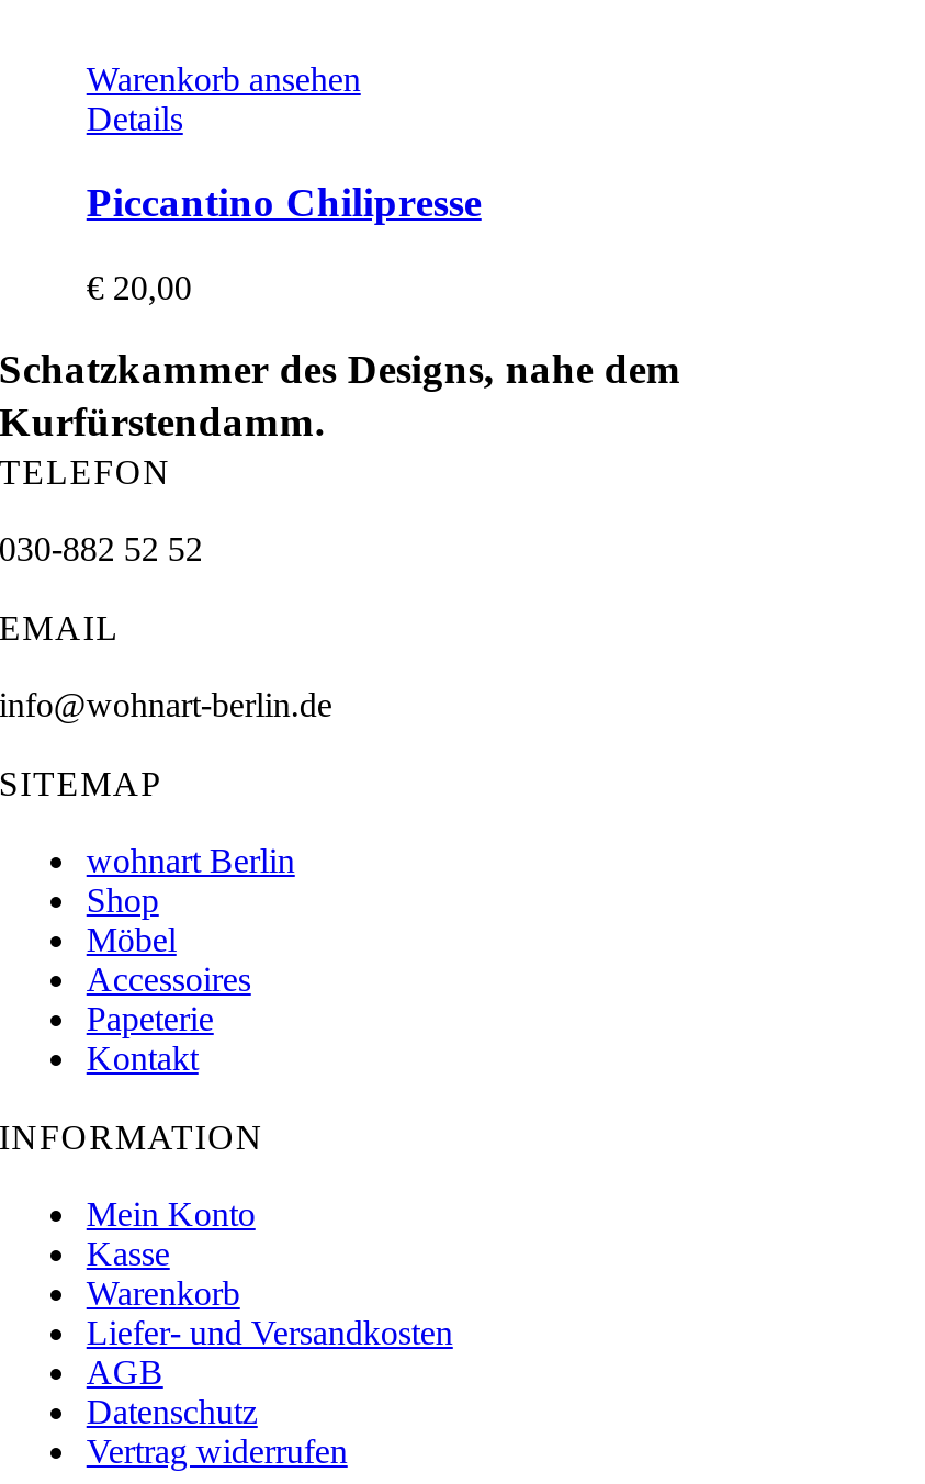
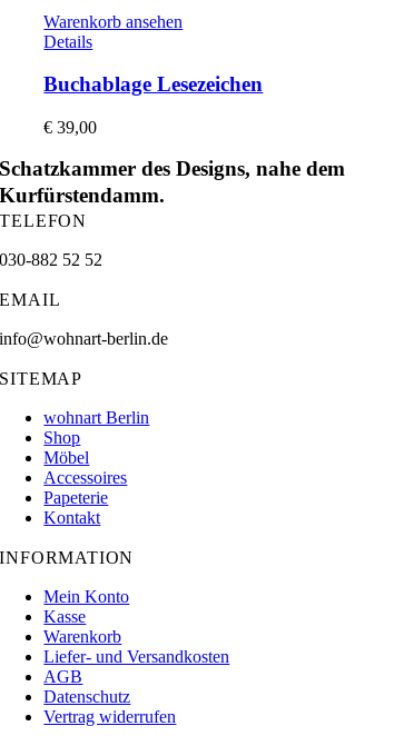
- Piccantino Chilipresse
+ Buchablage Lesezeichen

- €20,00
+ €39,00
